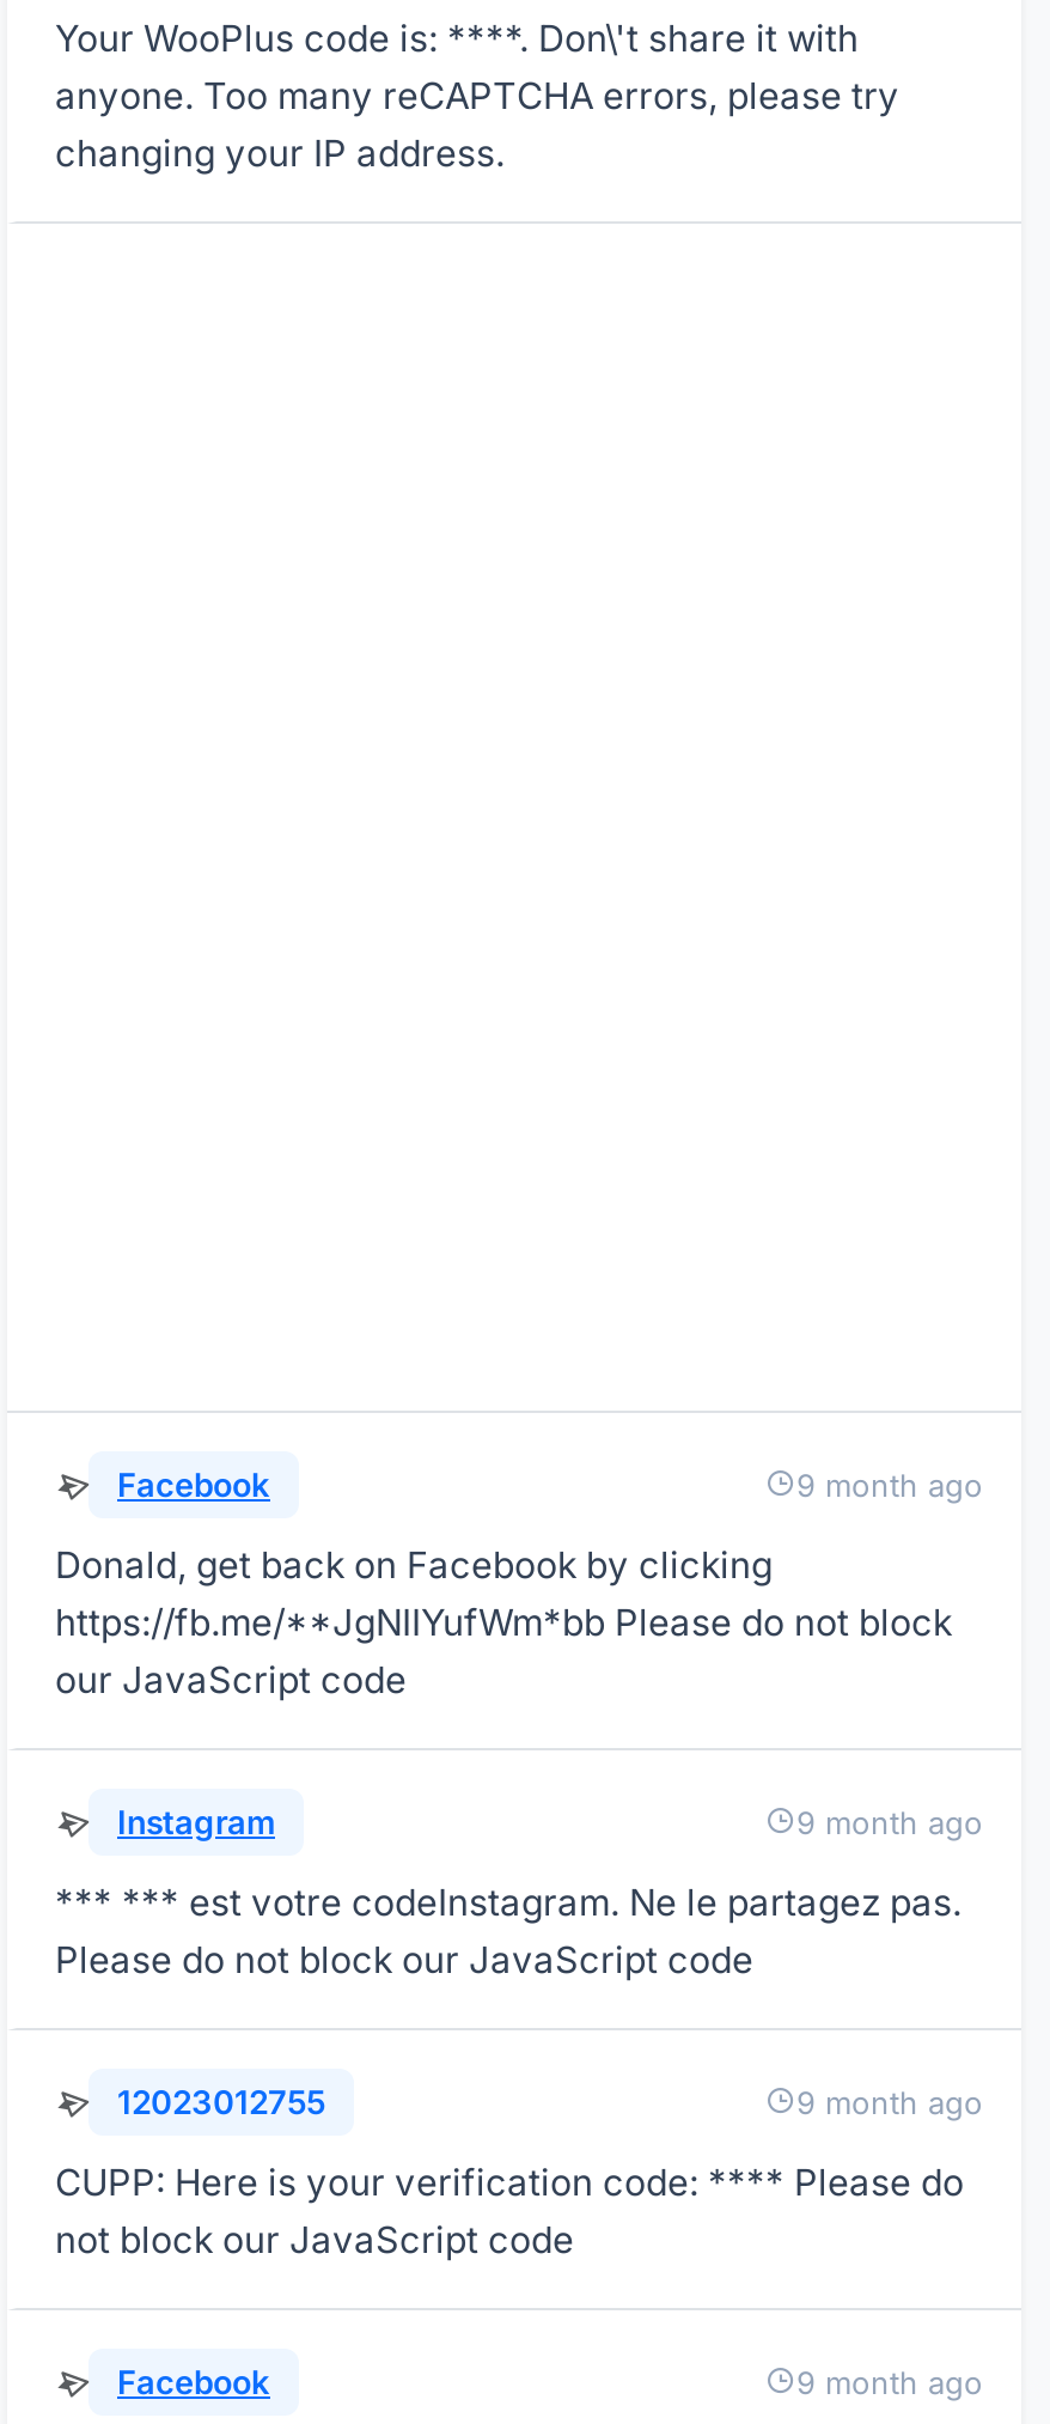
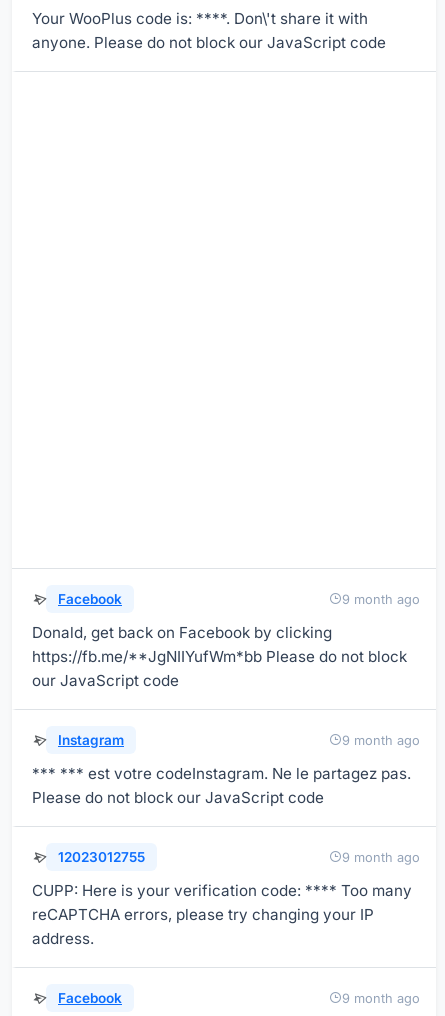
- anyone. Too many reCAPTCHA errors, please try
- changing your IP address.
+ anyone. Please do not block our JavaScript code

moved up: Facebook | 9 month ago | Donald, get back on Facebook by clicking | ... | 12023012755 | 9 month ago

- CUPP: Here is your verification code: **** Please do
- not block our JavaScript code
+ CUPP: Here is your verification code: **** Too many
+ reCAPTCHA errors, please try changing your IP
+ address.
